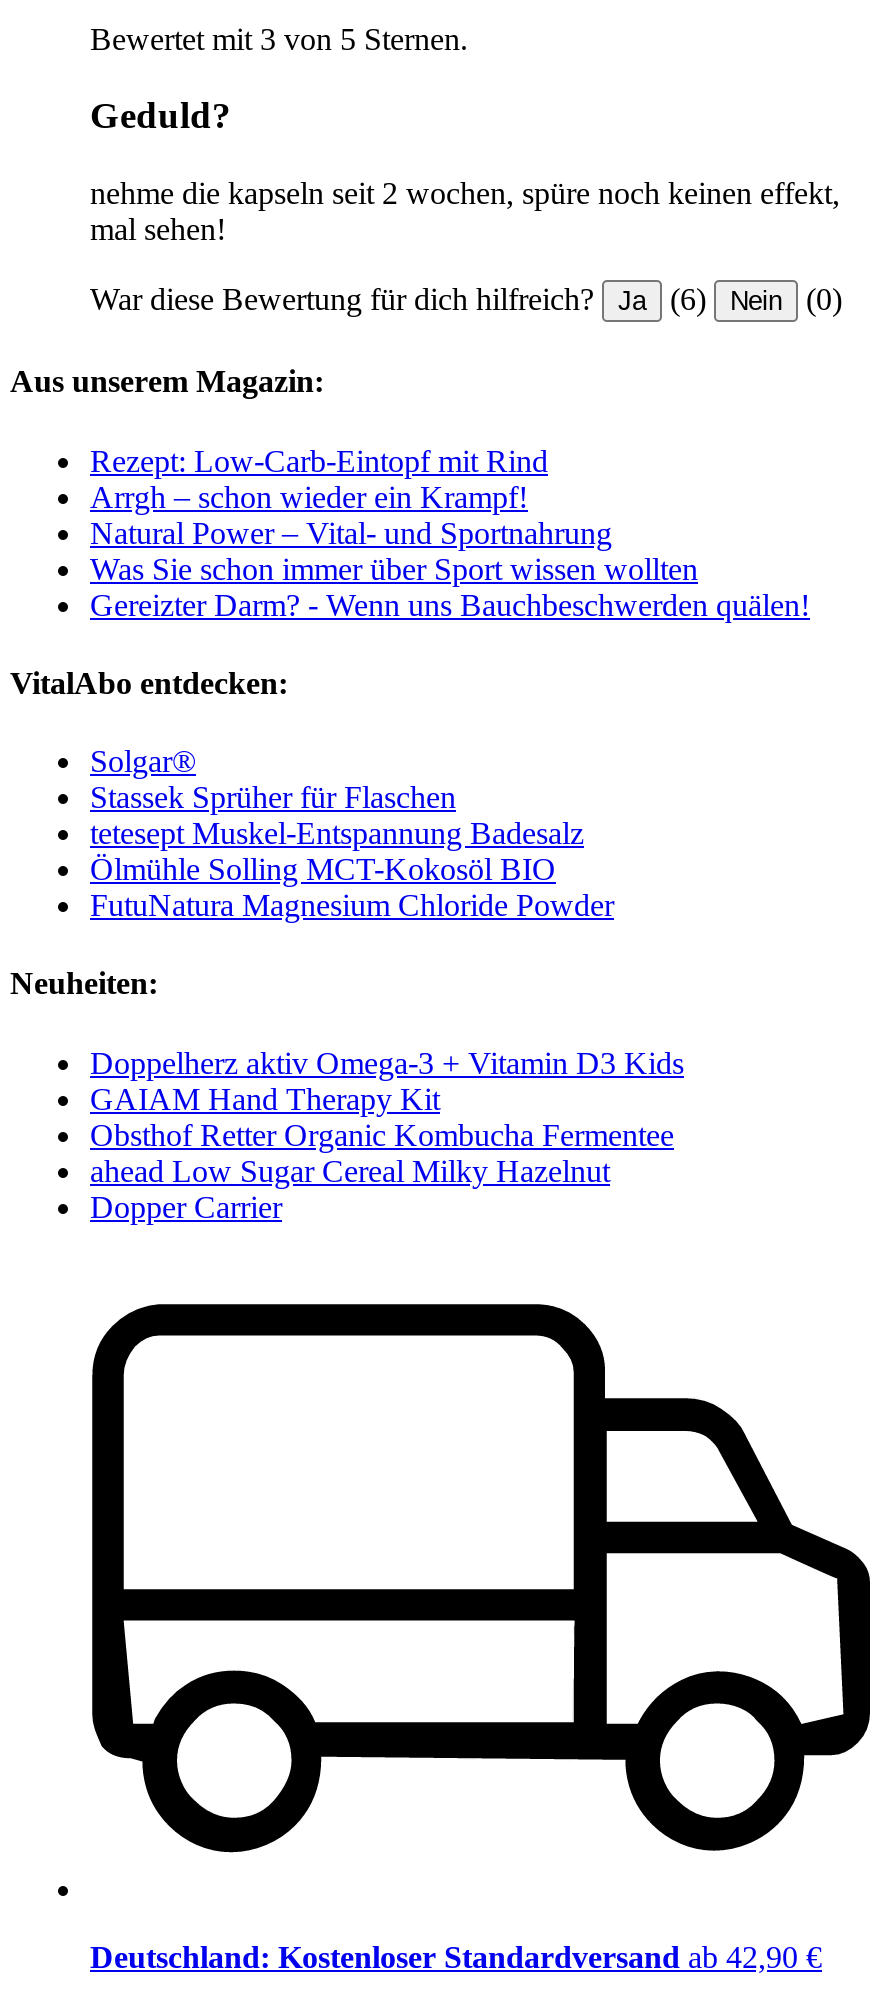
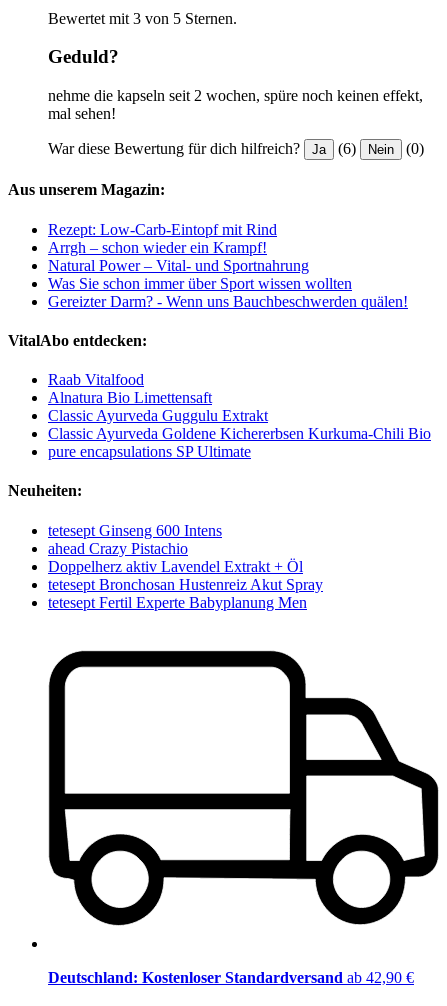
- Solgar®
- Stassek Sprüher für Flaschen
- tetesept Muskel-Entspannung Badesalz
- Ölmühle Solling MCT-Kokosöl BIO
- FutuNatura Magnesium Chloride Powder
+ Raab Vitalfood
+ Alnatura Bio Limettensaft
+ Classic Ayurveda Guggulu Extrakt
+ Classic Ayurveda Goldene Kichererbsen Kurkuma-Chili Bio
+ pure encapsulations SP Ultimate

- Doppelherz aktiv Omega-3 + Vitamin D3 Kids
- GAIAM Hand Therapy Kit
- Obsthof Retter Organic Kombucha Fermentee
- ahead Low Sugar Cereal Milky Hazelnut
- Dopper Carrier
+ tetesept Ginseng 600 Intens
+ ahead Crazy Pistachio
+ Doppelherz aktiv Lavendel Extrakt + Öl
+ tetesept Bronchosan Hustenreiz Akut Spray
+ tetesept Fertil Experte Babyplanung Men
